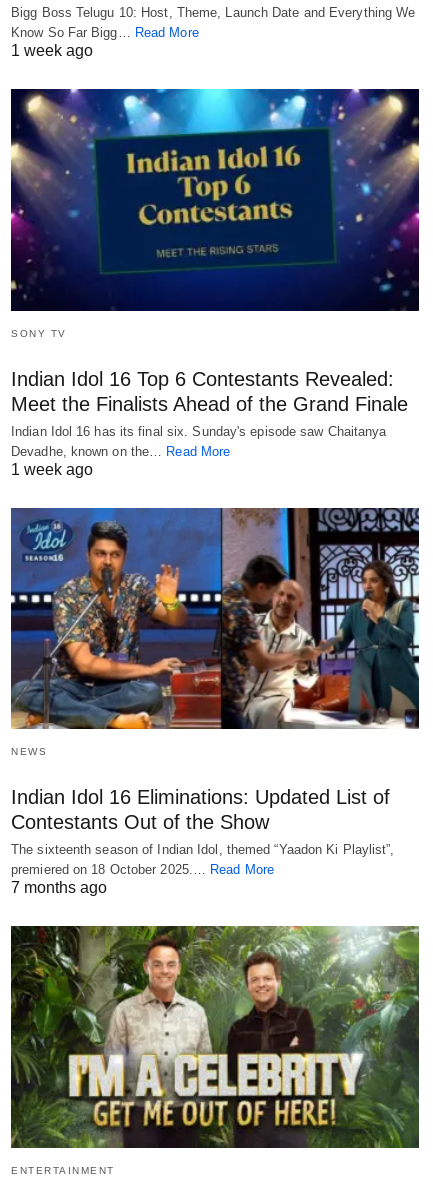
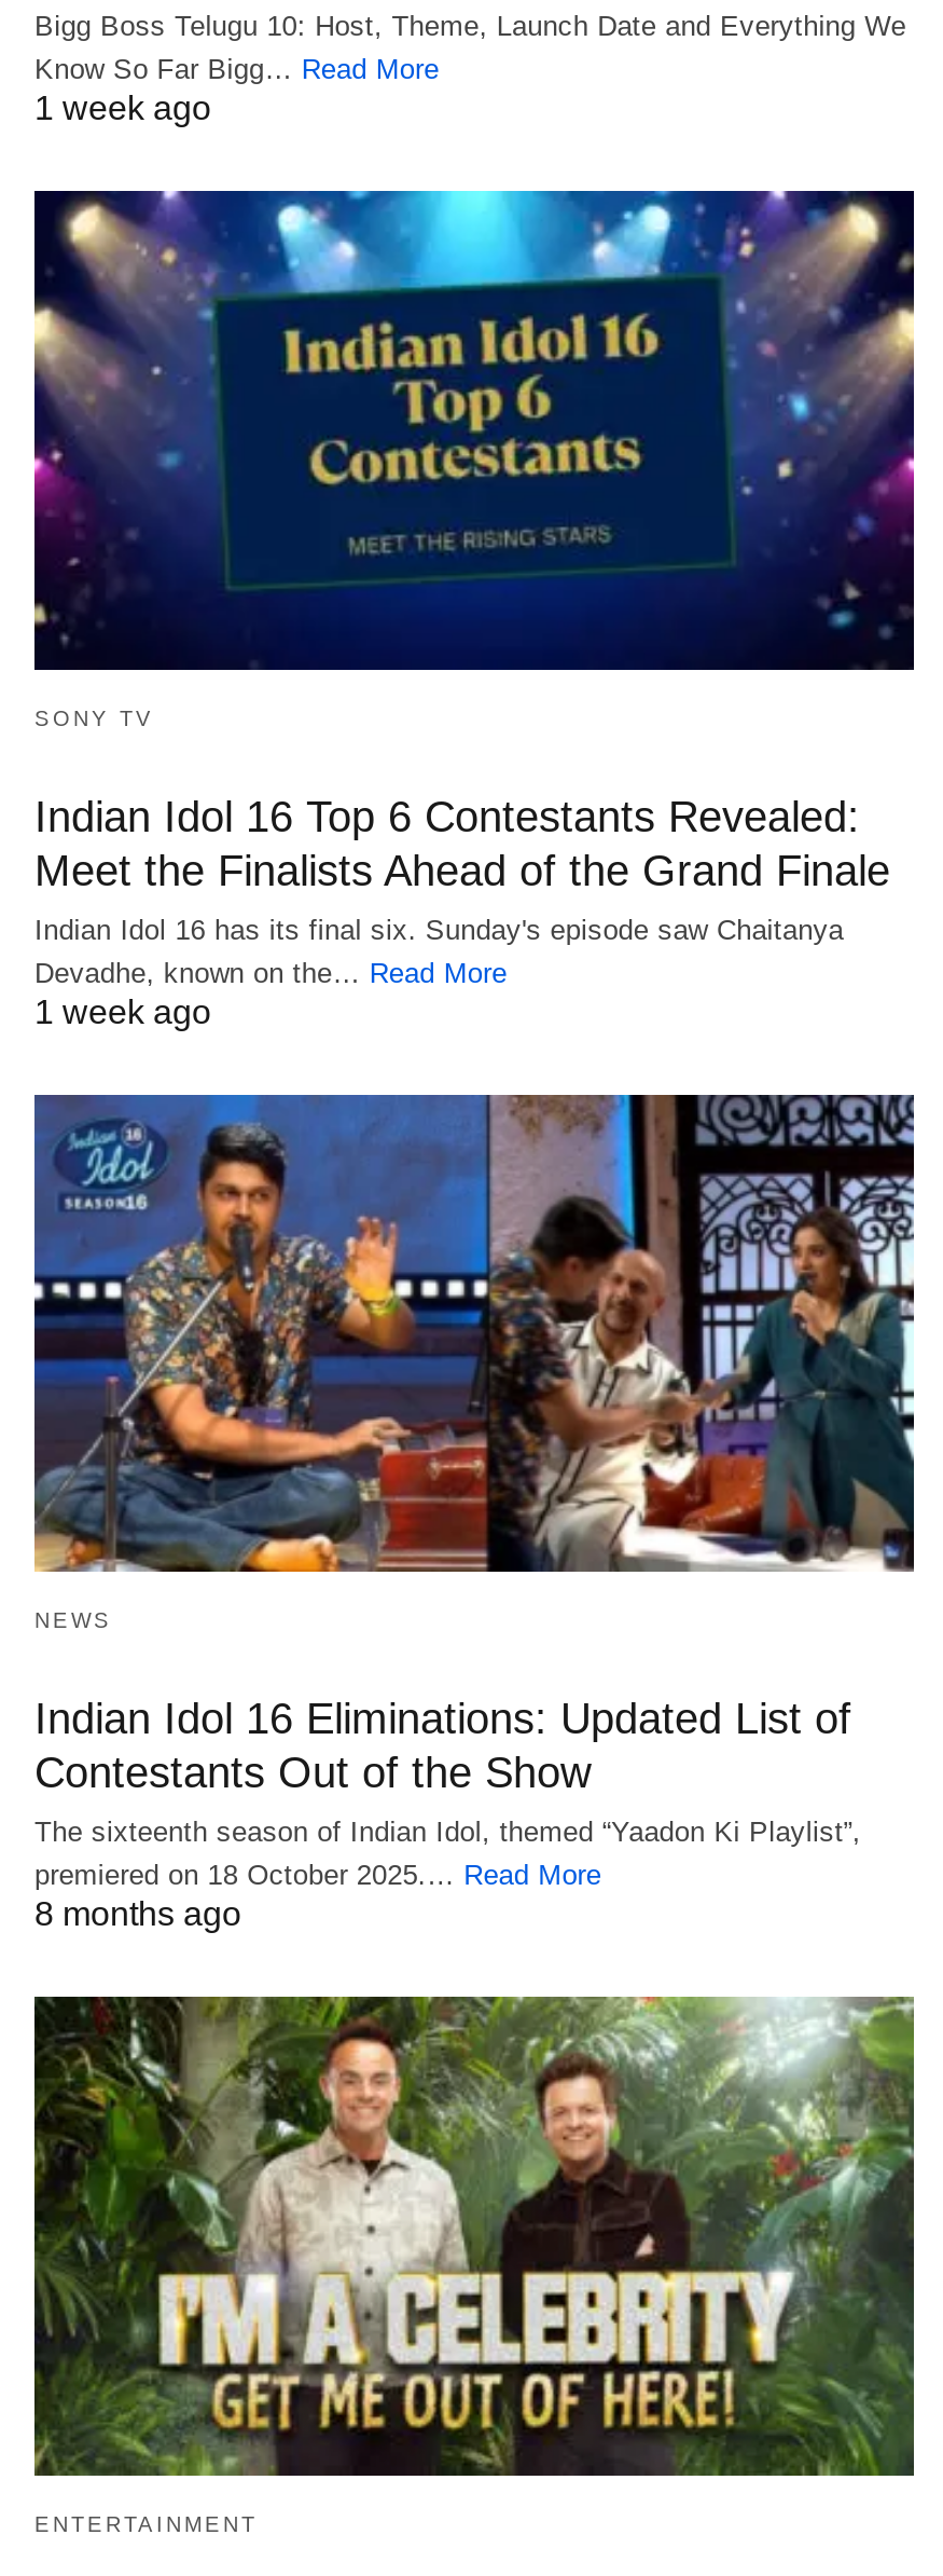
- 7 months ago
+ 8 months ago
